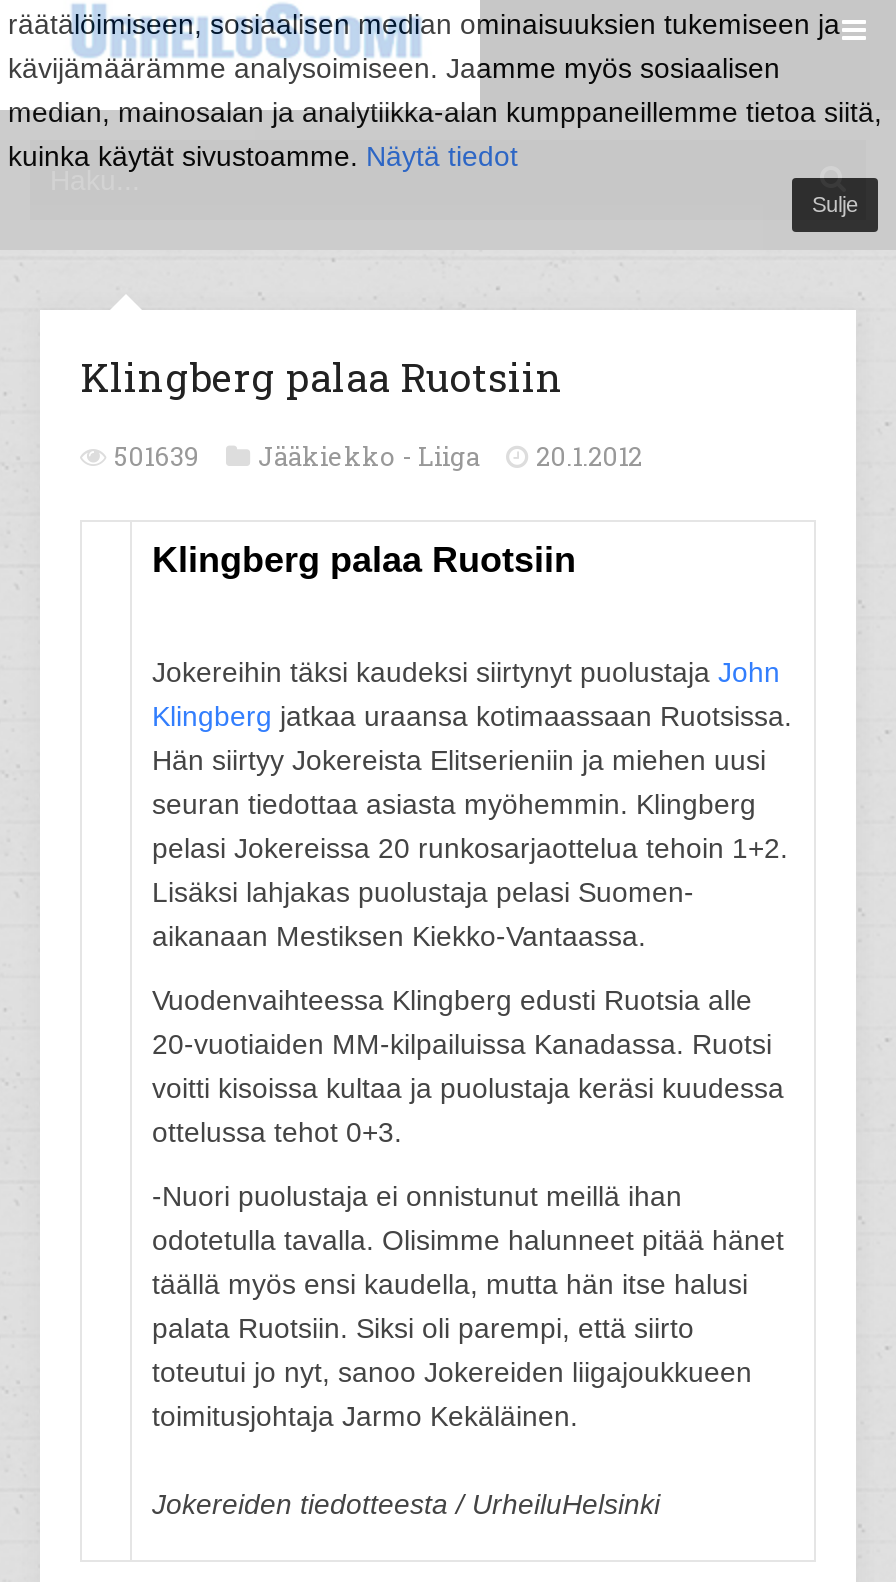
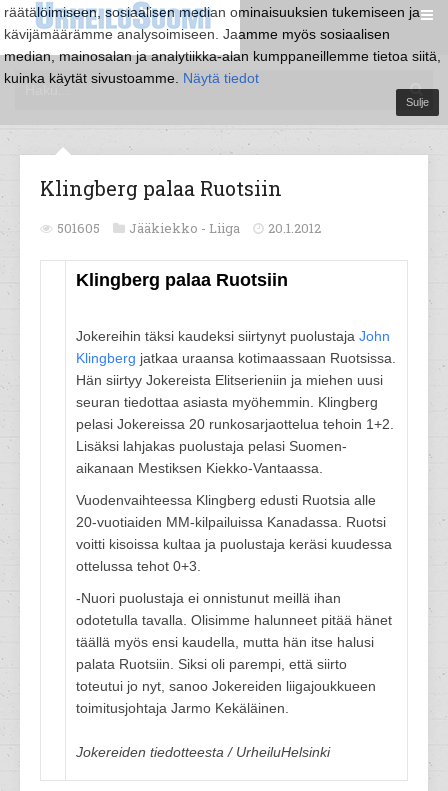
- 501639 Jääkiekko - Liiga 20.1.2012
+ 501605 Jääkiekko - Liiga 20.1.2012
